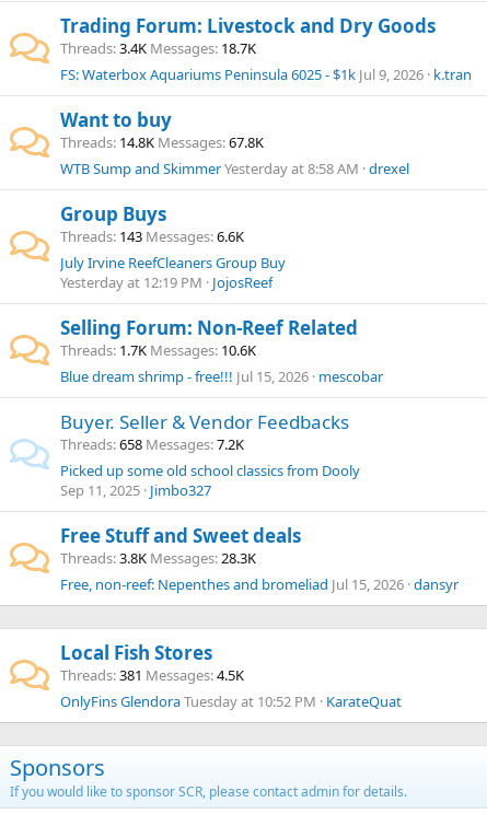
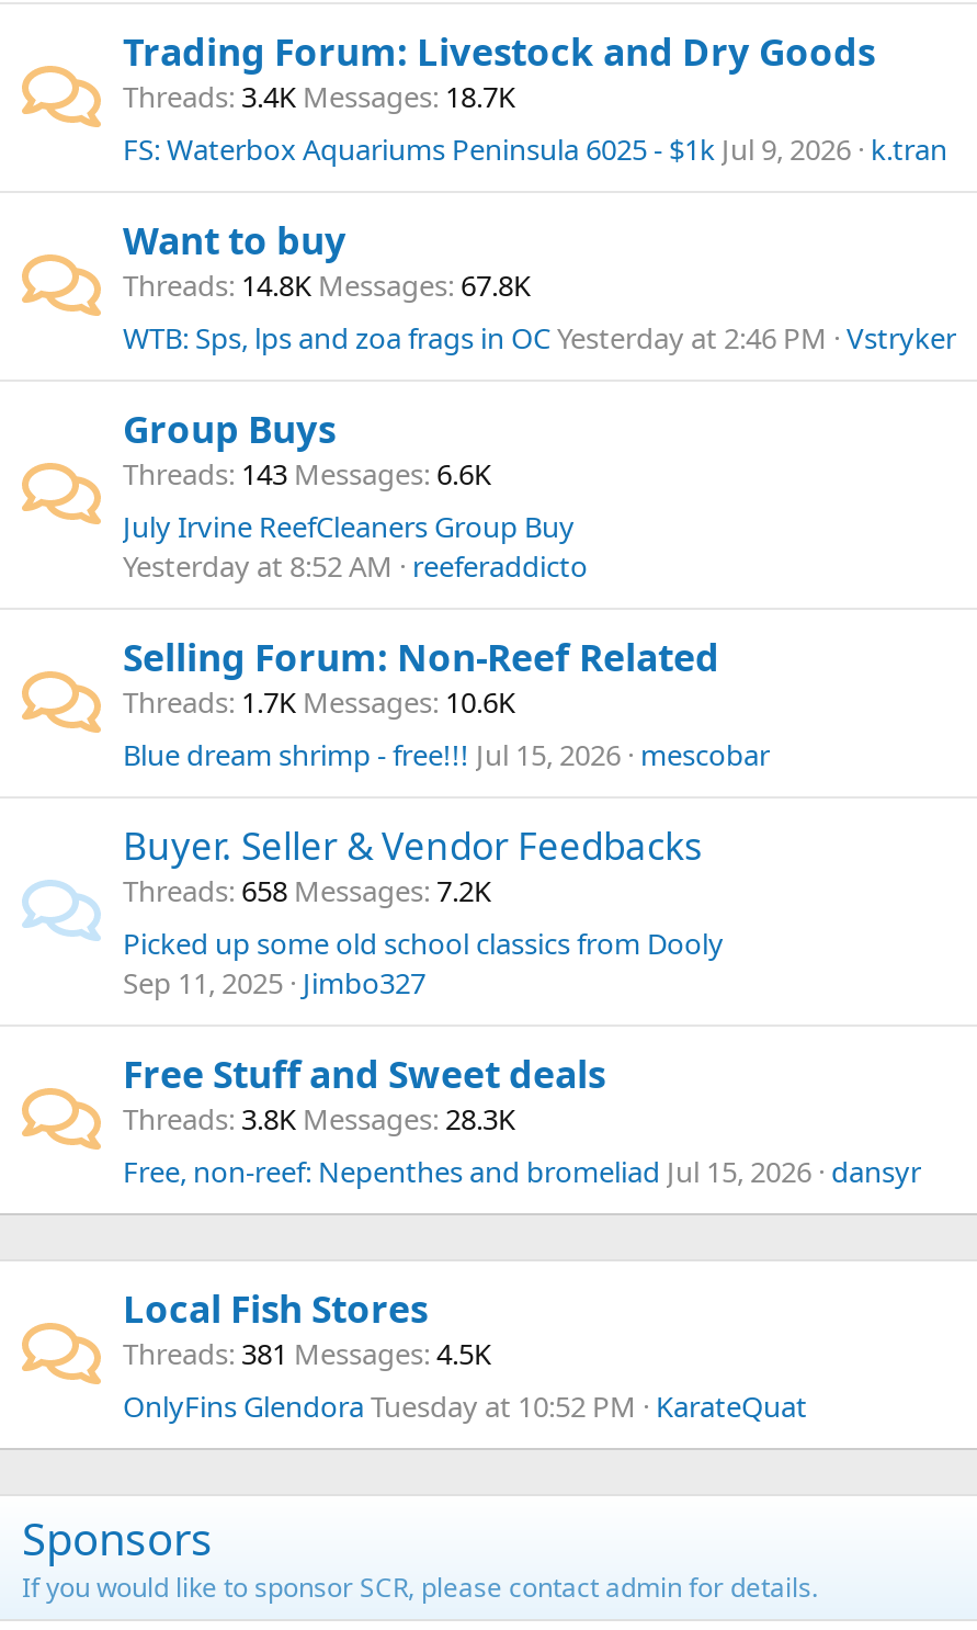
- WTB Sump and Skimmer Yesterday at 8:58 AM drexel
+ WTB: Sps, lps and zoa frags in OC Yesterday at 2:46 PM Vstryker

- Yesterday at 12:19 PM JojosReef
+ Yesterday at 8:52 AM reeferaddicto
